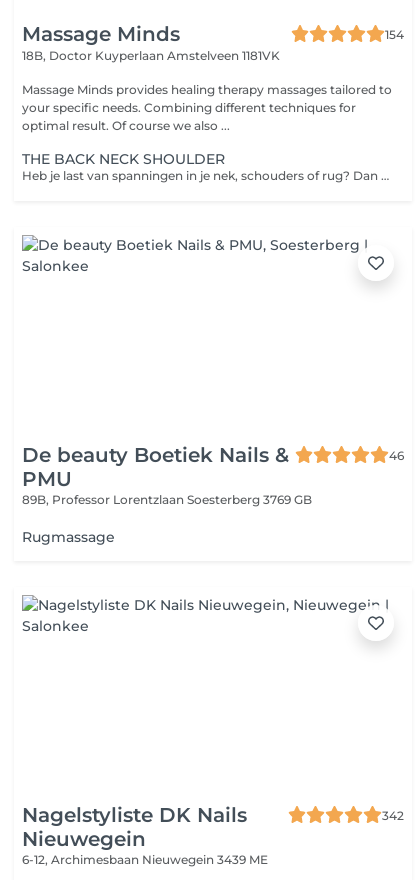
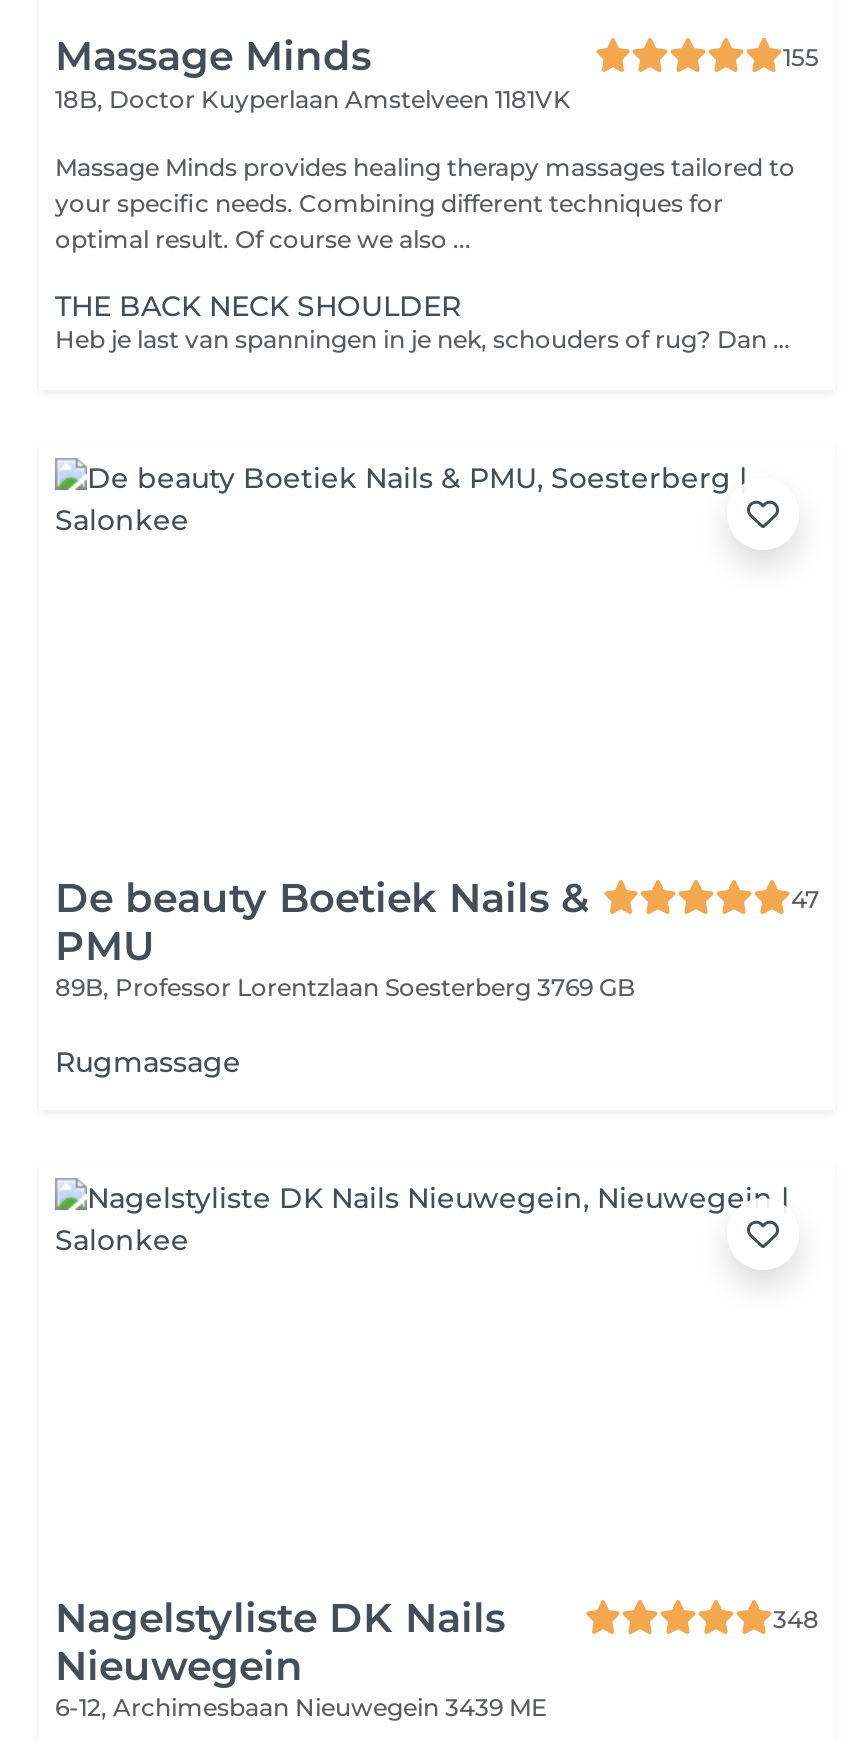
- 154
+ 155

- 46
+ 47

- 342
+ 348
